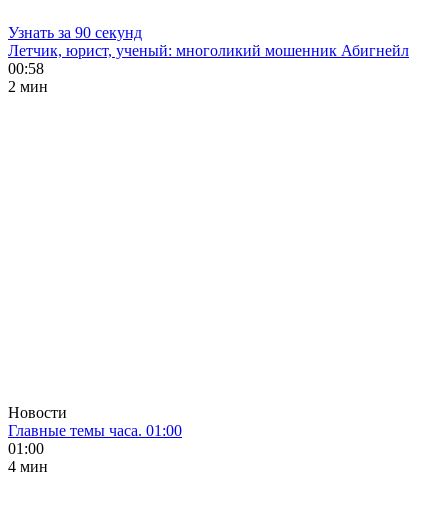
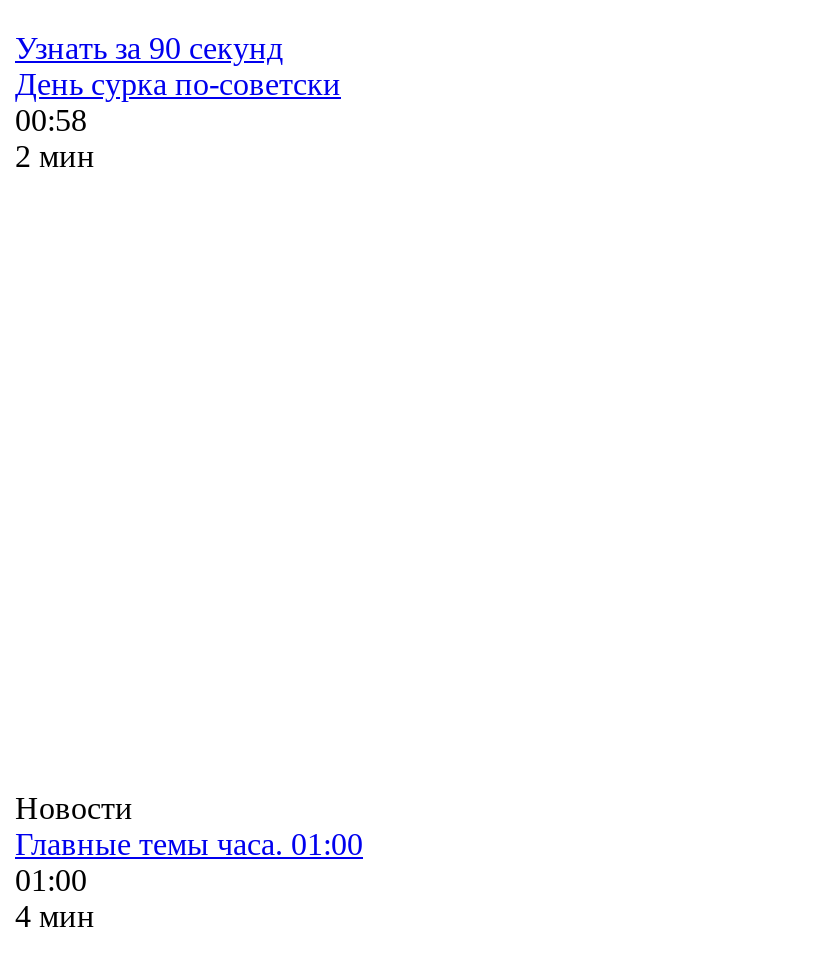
- Летчик, юрист, ученый: многоликий мошенник Абигнейл
+ День сурка по-советски
